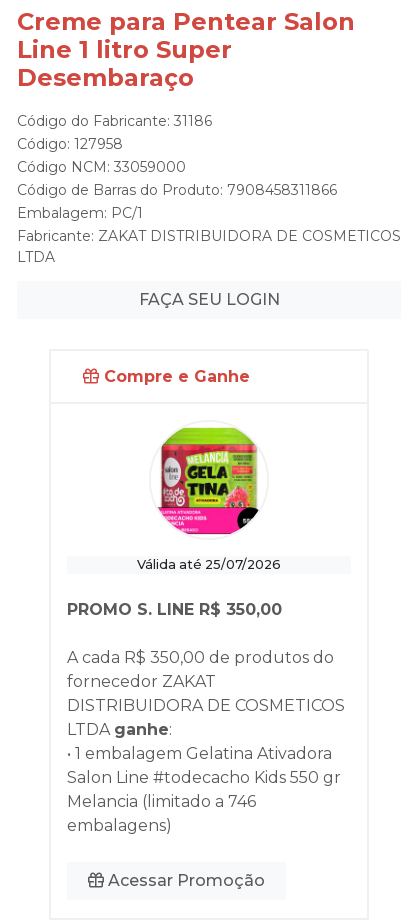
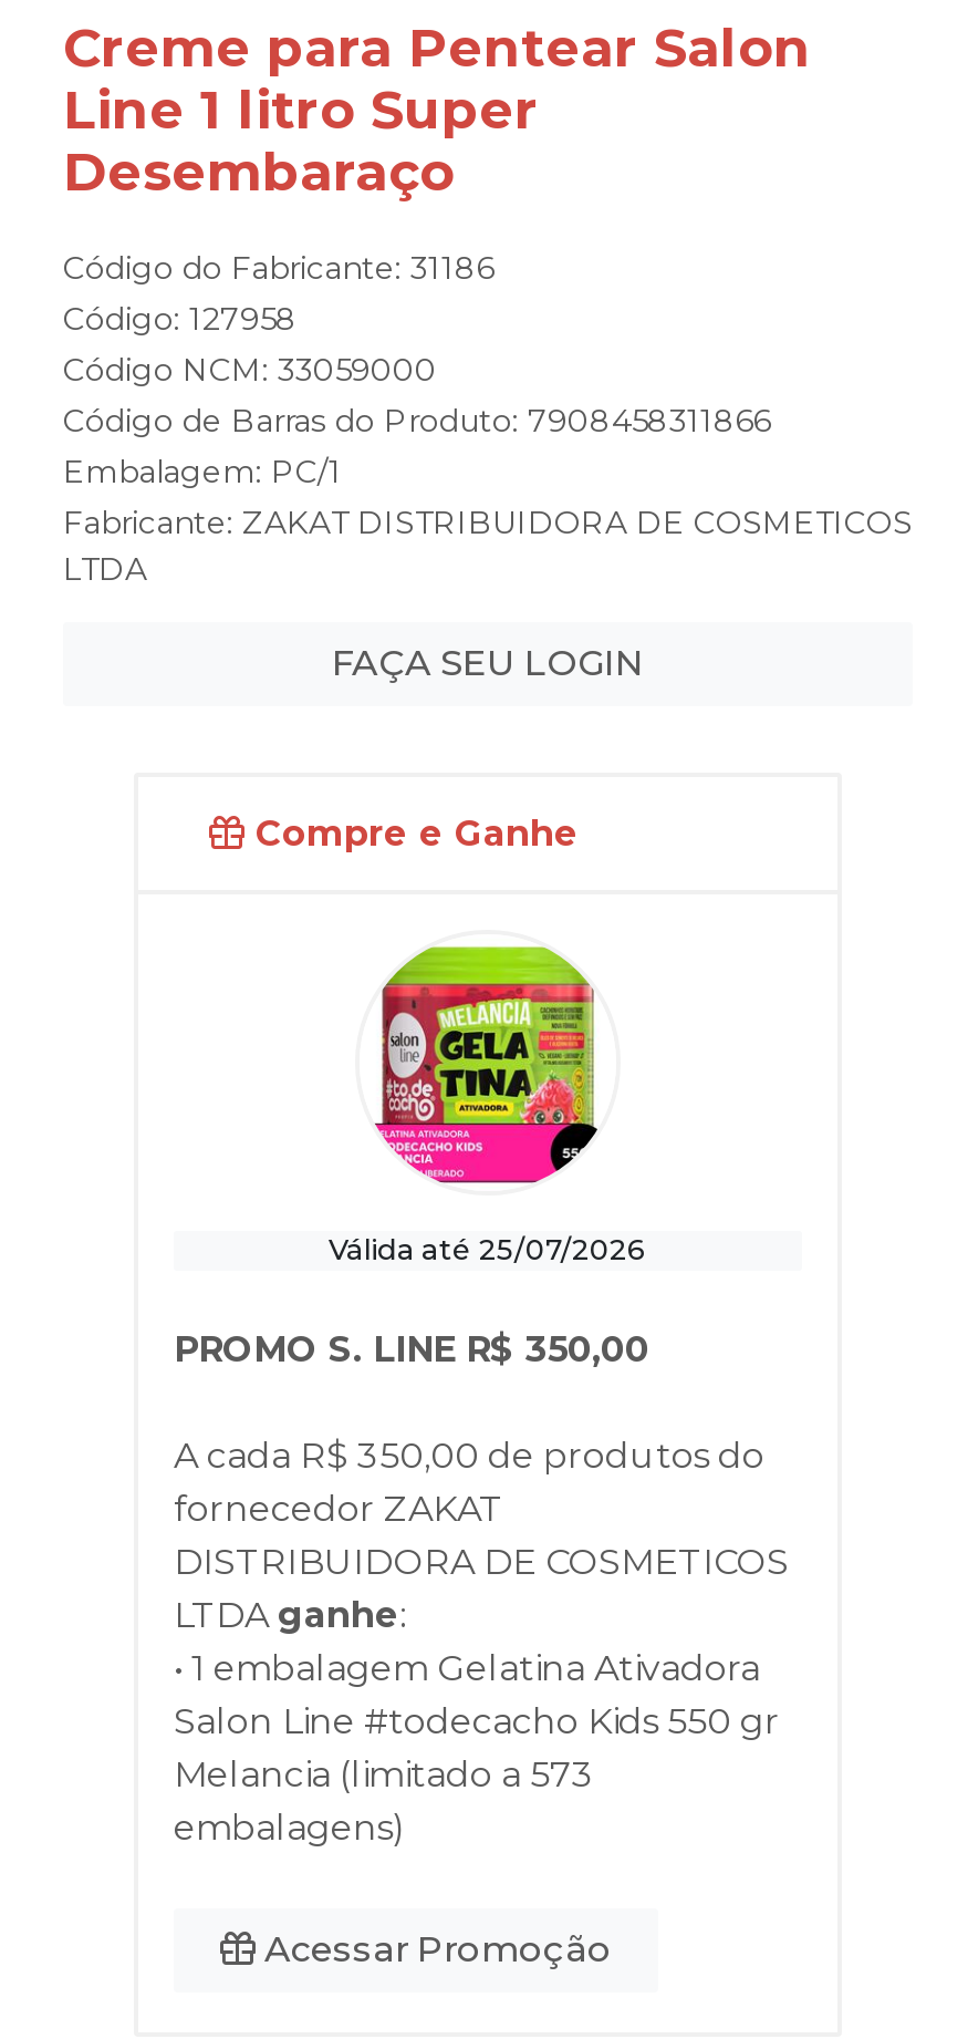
- Melancia (limitado a 746
+ Melancia (limitado a 573
